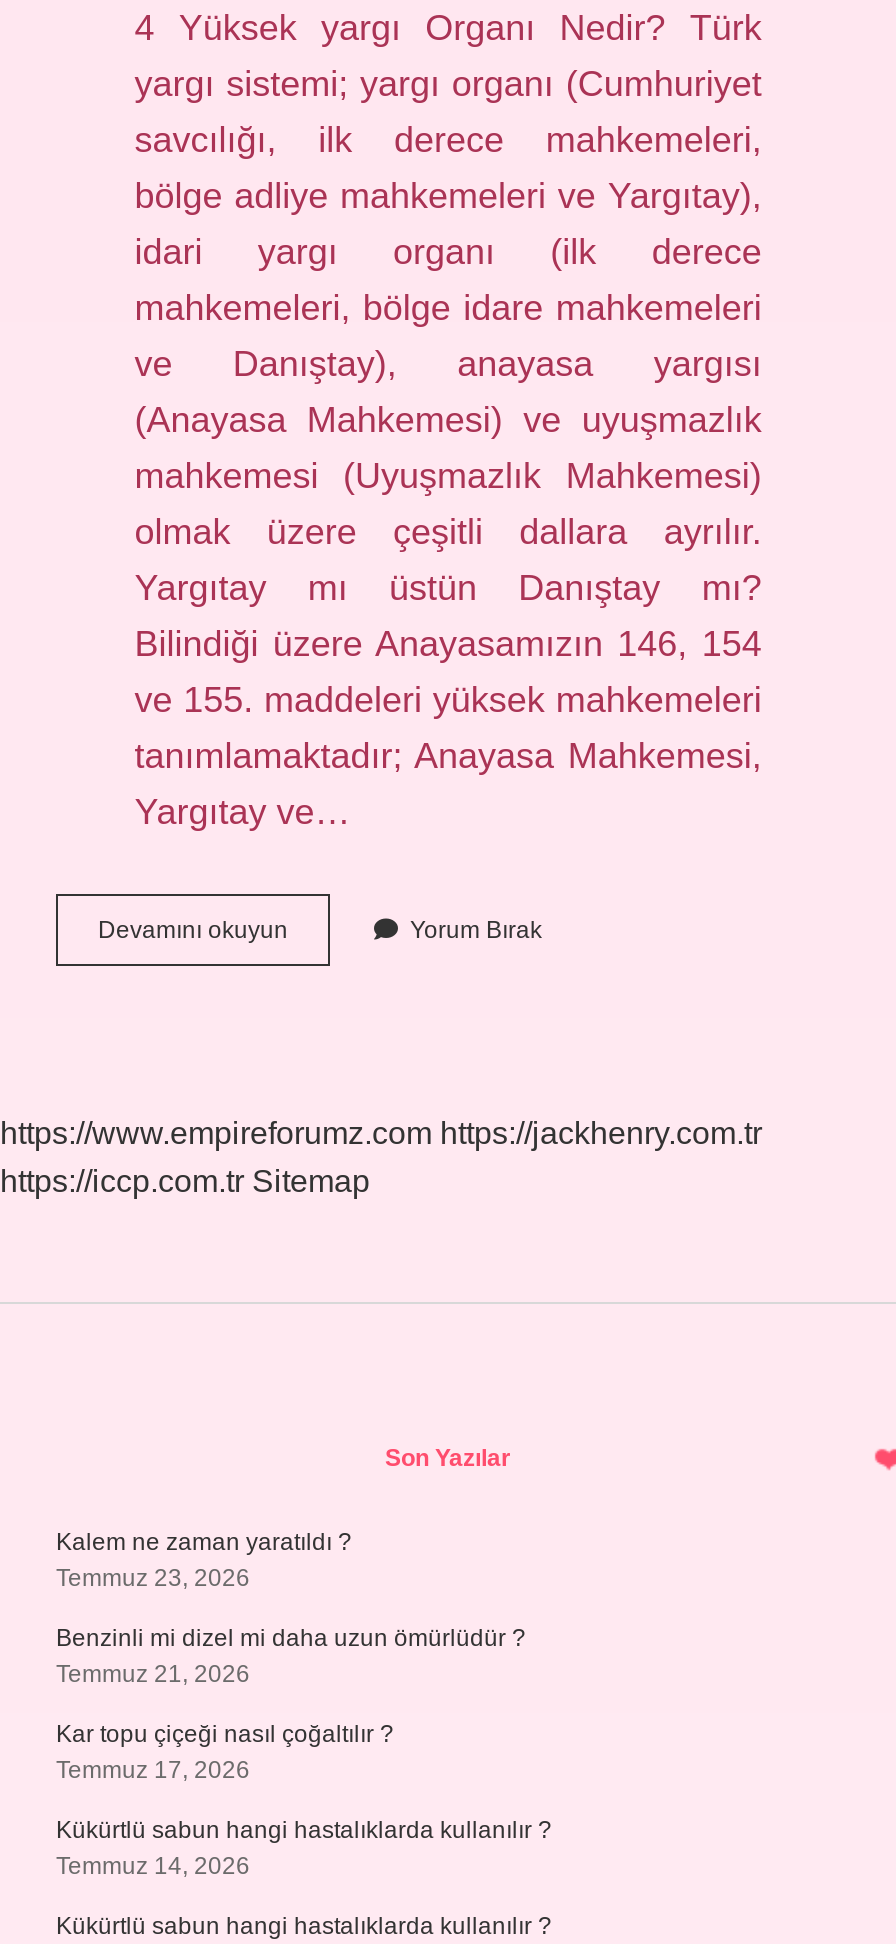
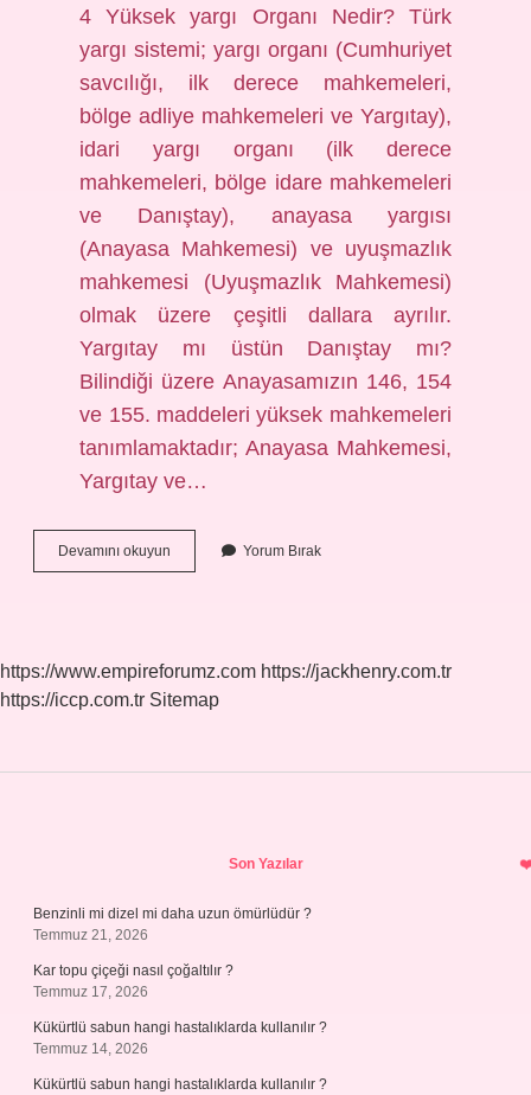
- Kalem ne zaman yaratıldı ?
- Temmuz 23, 2026
